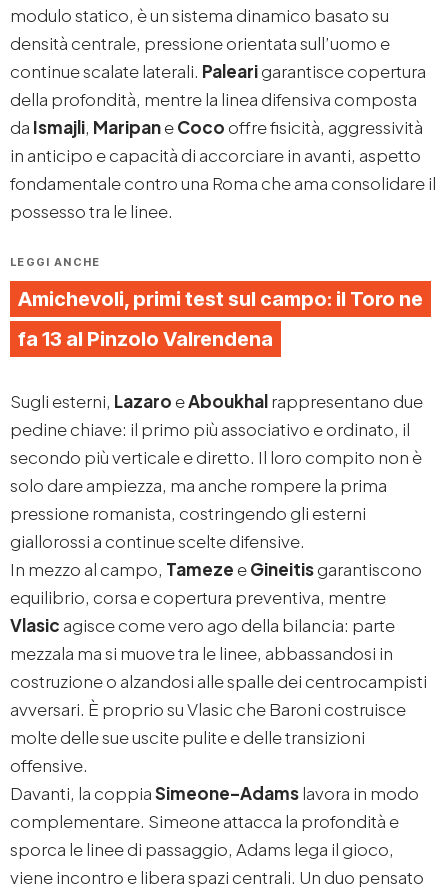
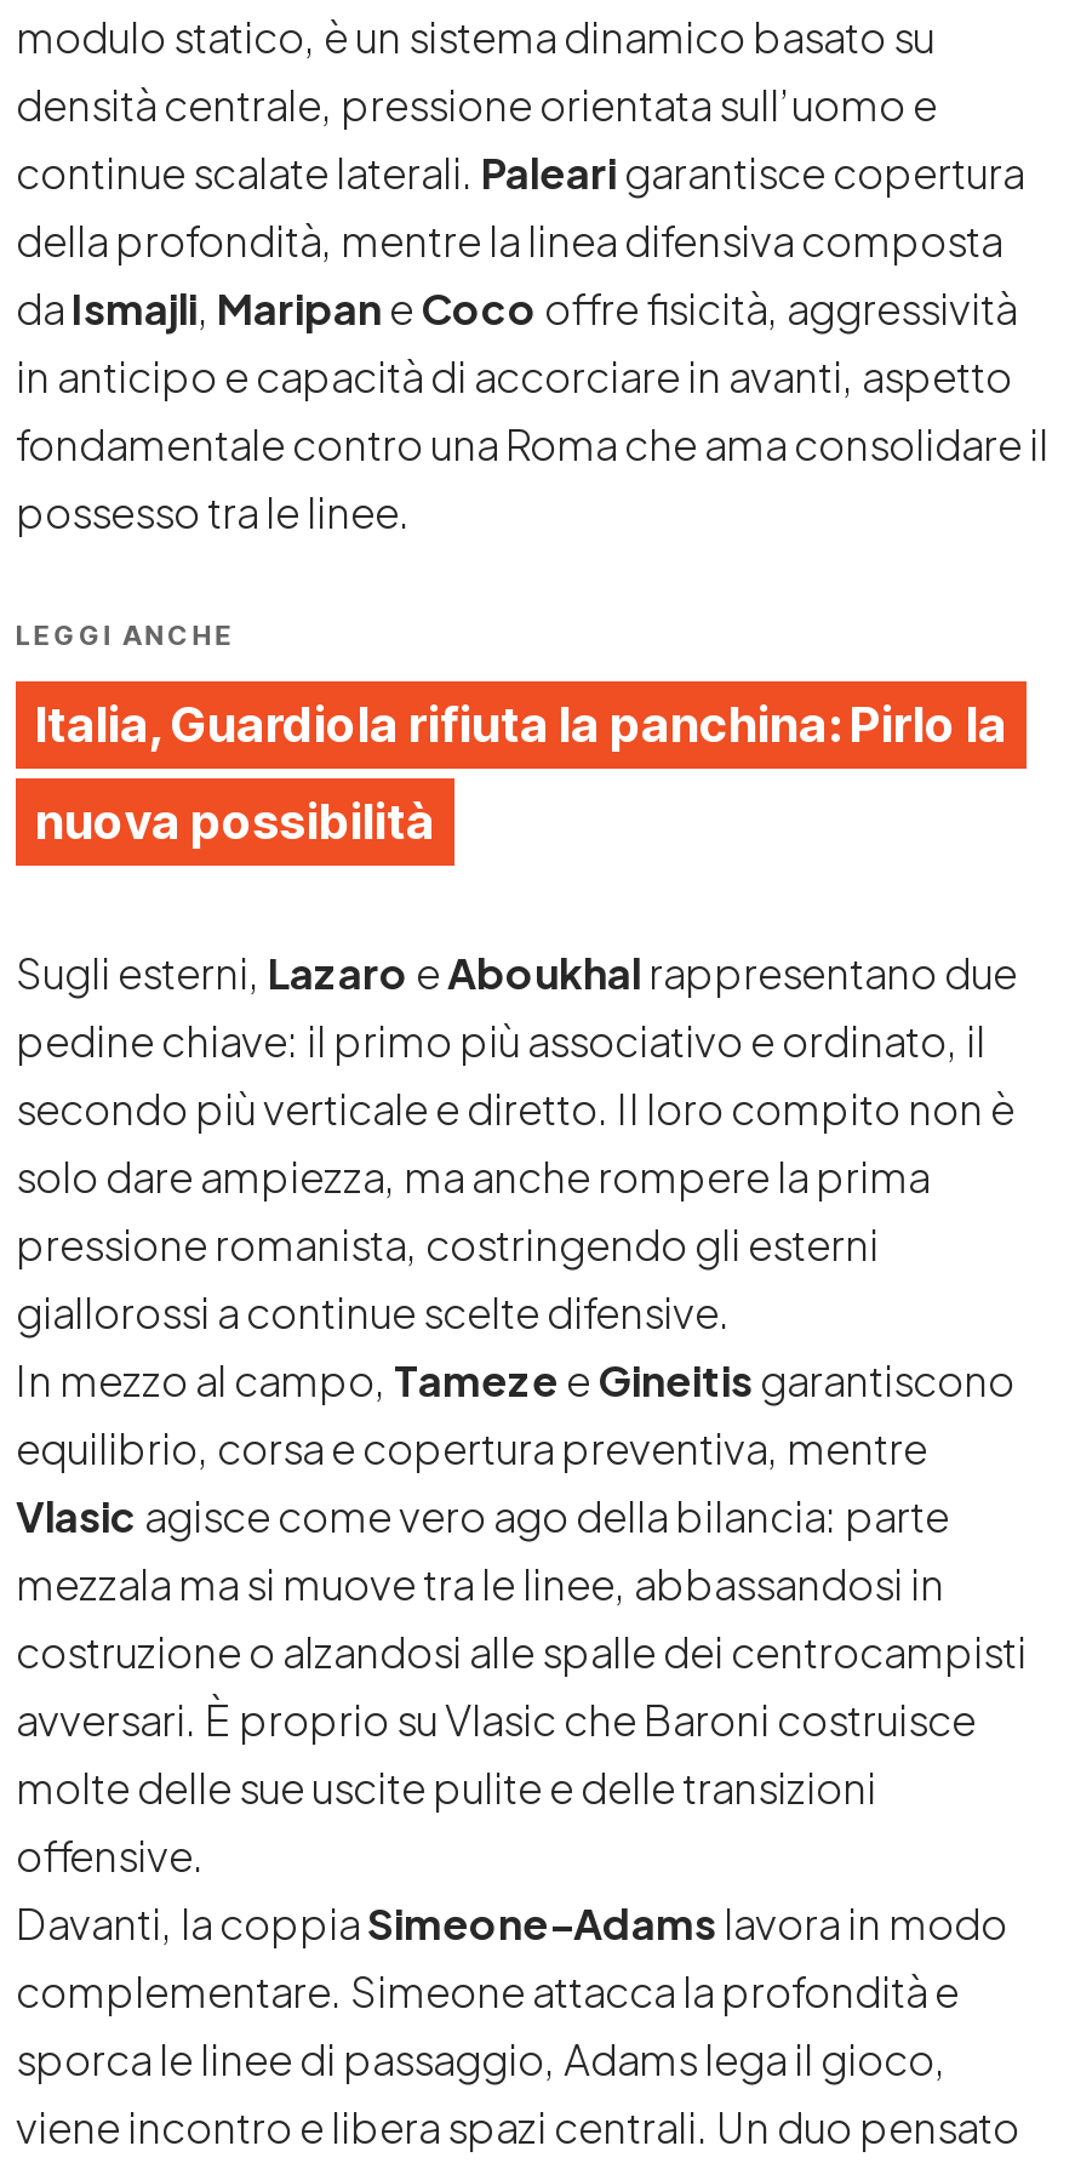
- Amichevoli, primi test sul campo: il Toro ne
+ Italia, Guardiola rifiuta la panchina: Pirlo la

- fa 13 al Pinzolo Valrendena
+ nuova possibilità
